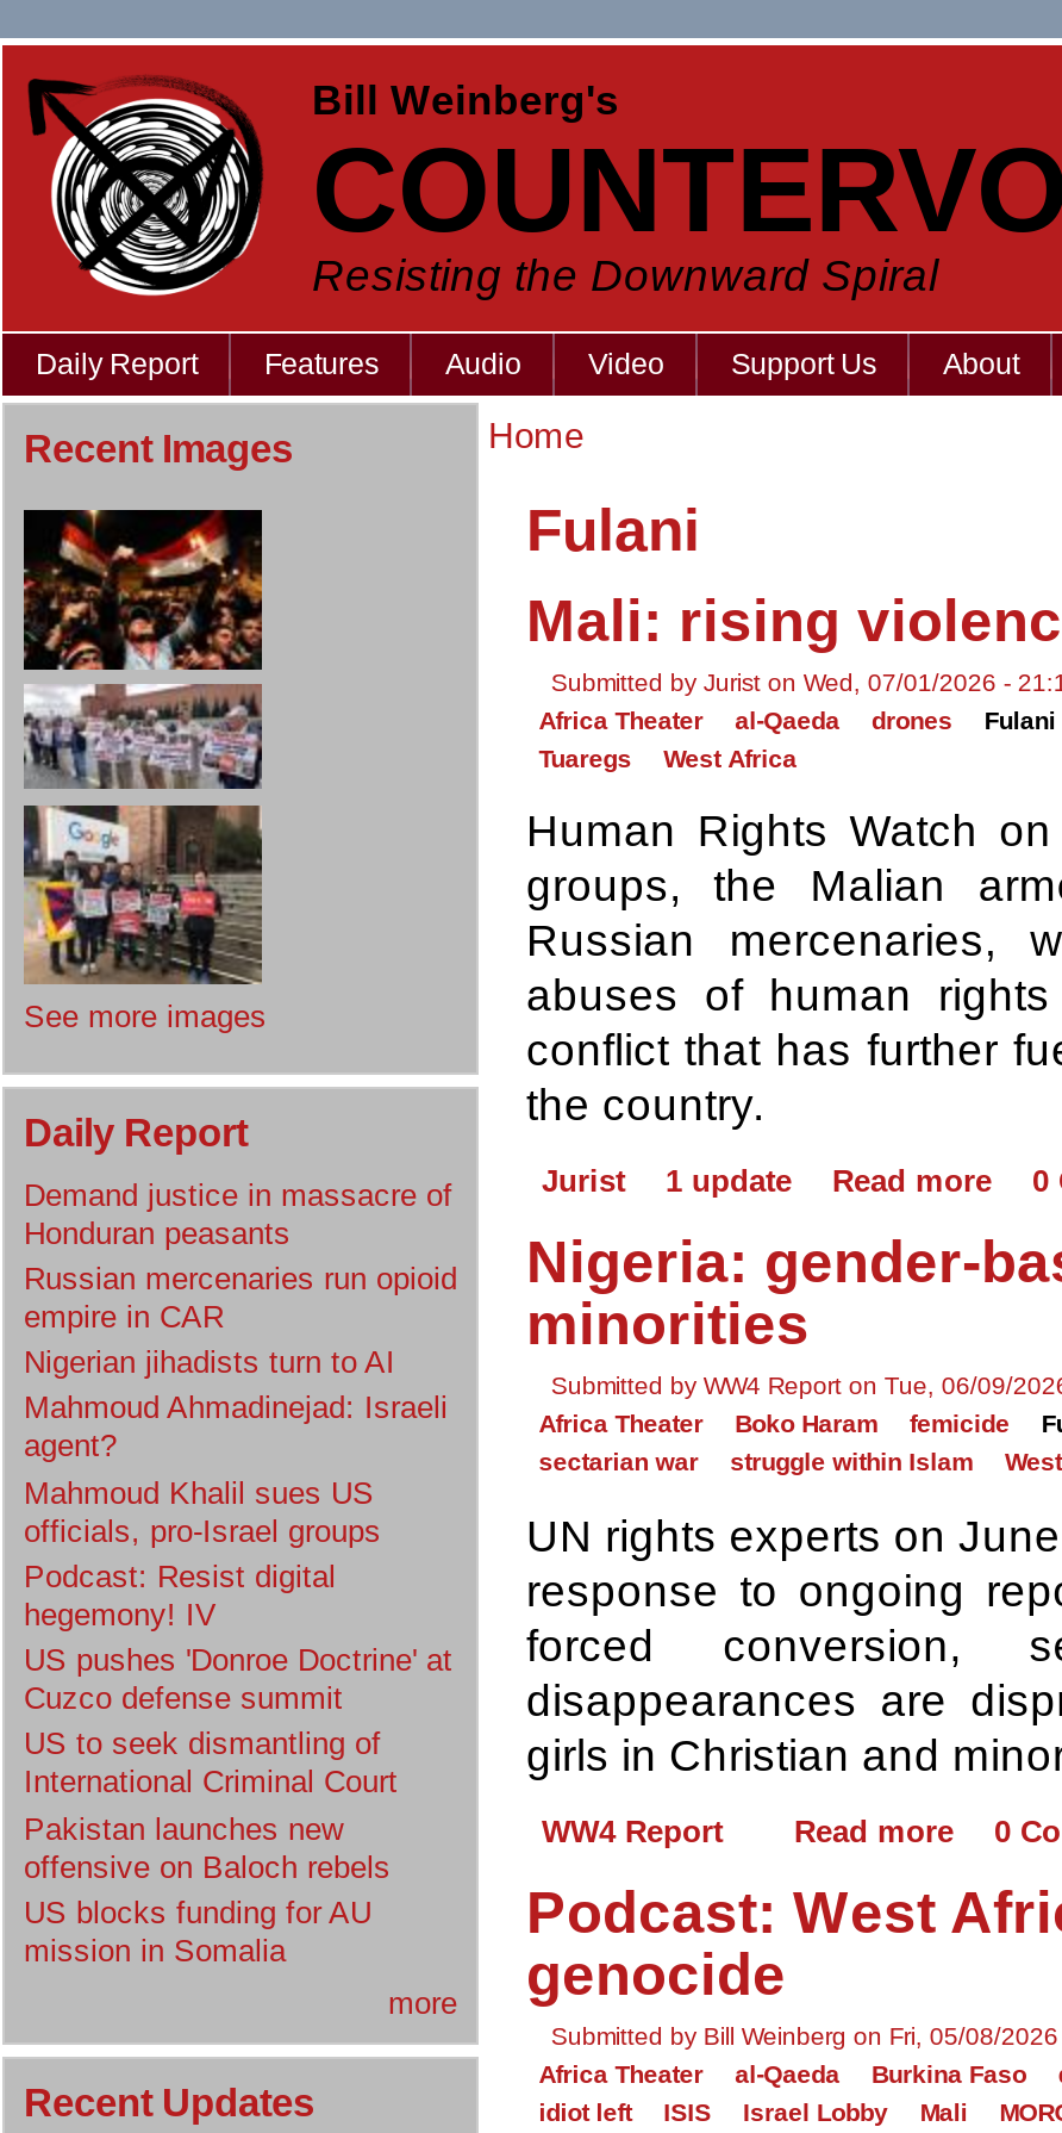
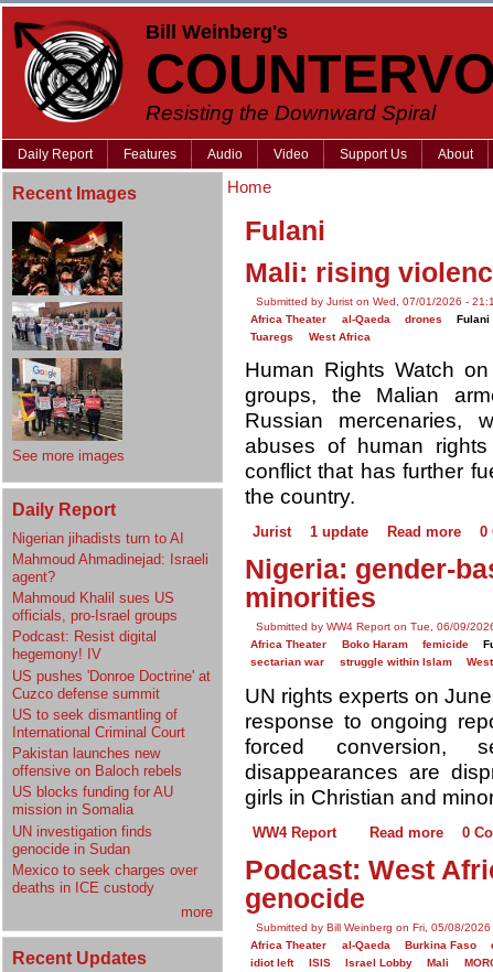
- Demand justice in massacre of
- Honduran peasants
- Russian mercenaries run opioid
- empire in CAR

moved up: Nigerian jihadists turn to AI | Mahmoud Ahmadinejad: Israeli | agent? | ... | US blocks funding for AU | mission in Somalia

+ UN investigation finds
+ genocide in Sudan
+ Mexico to seek charges over
+ deaths in ICE custody
